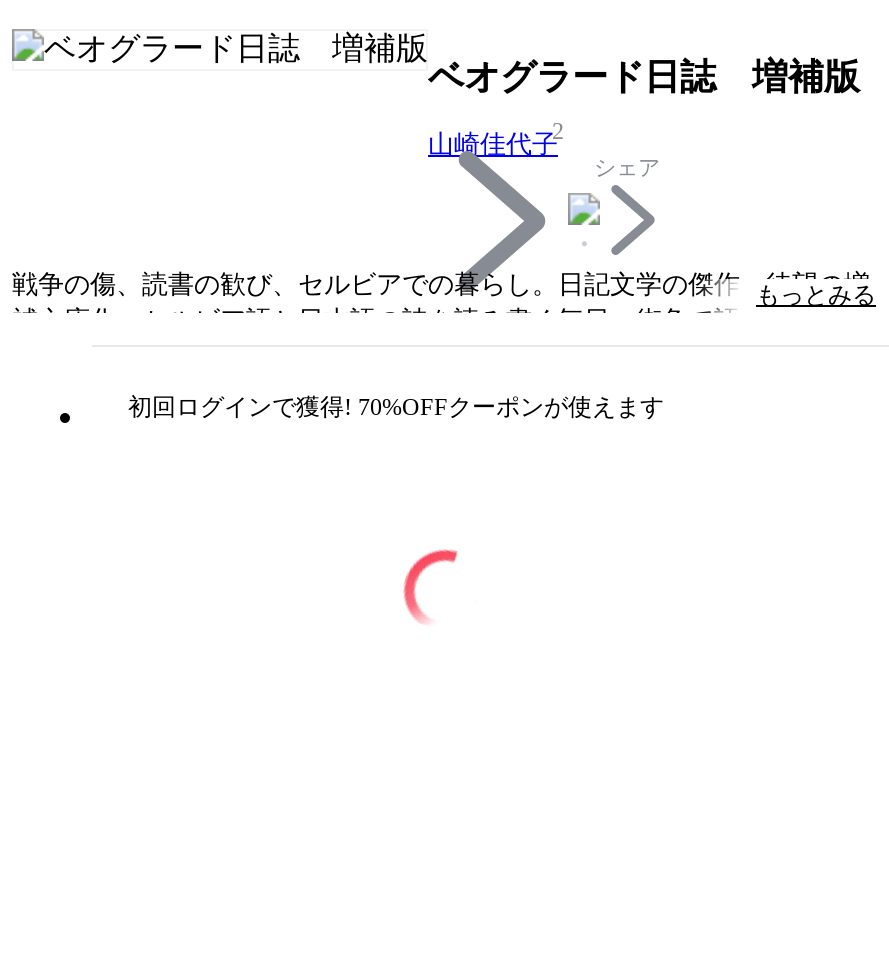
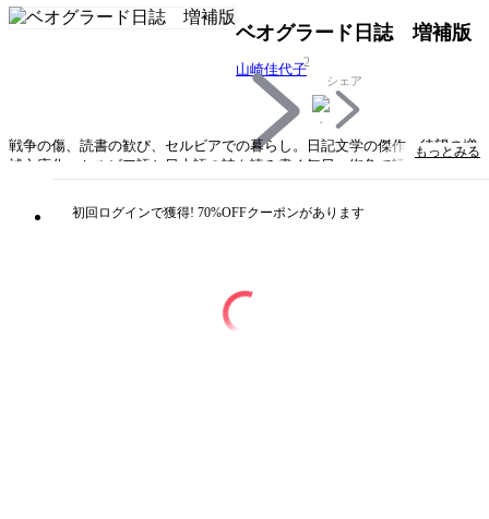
- 初回ログインで獲得! 70%OFFクーポンが使えます
+ 初回ログインで獲得! 70%OFFクーポンがあります
